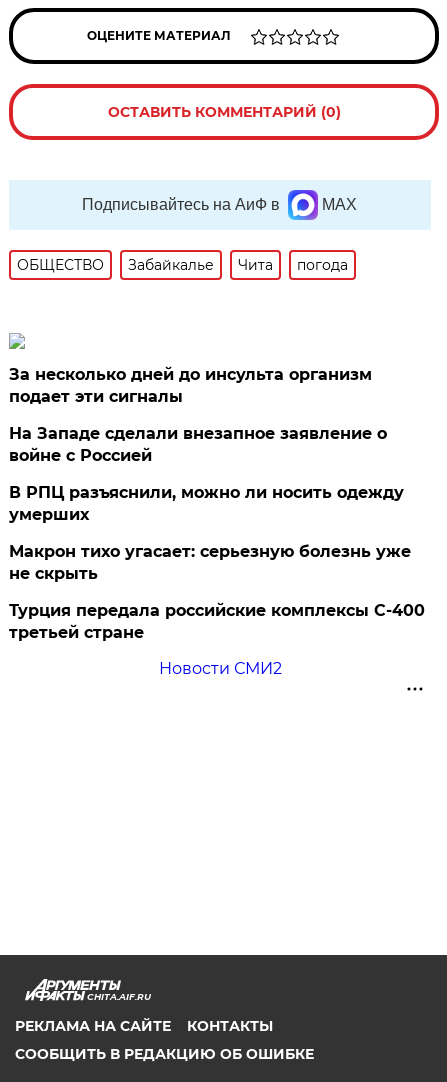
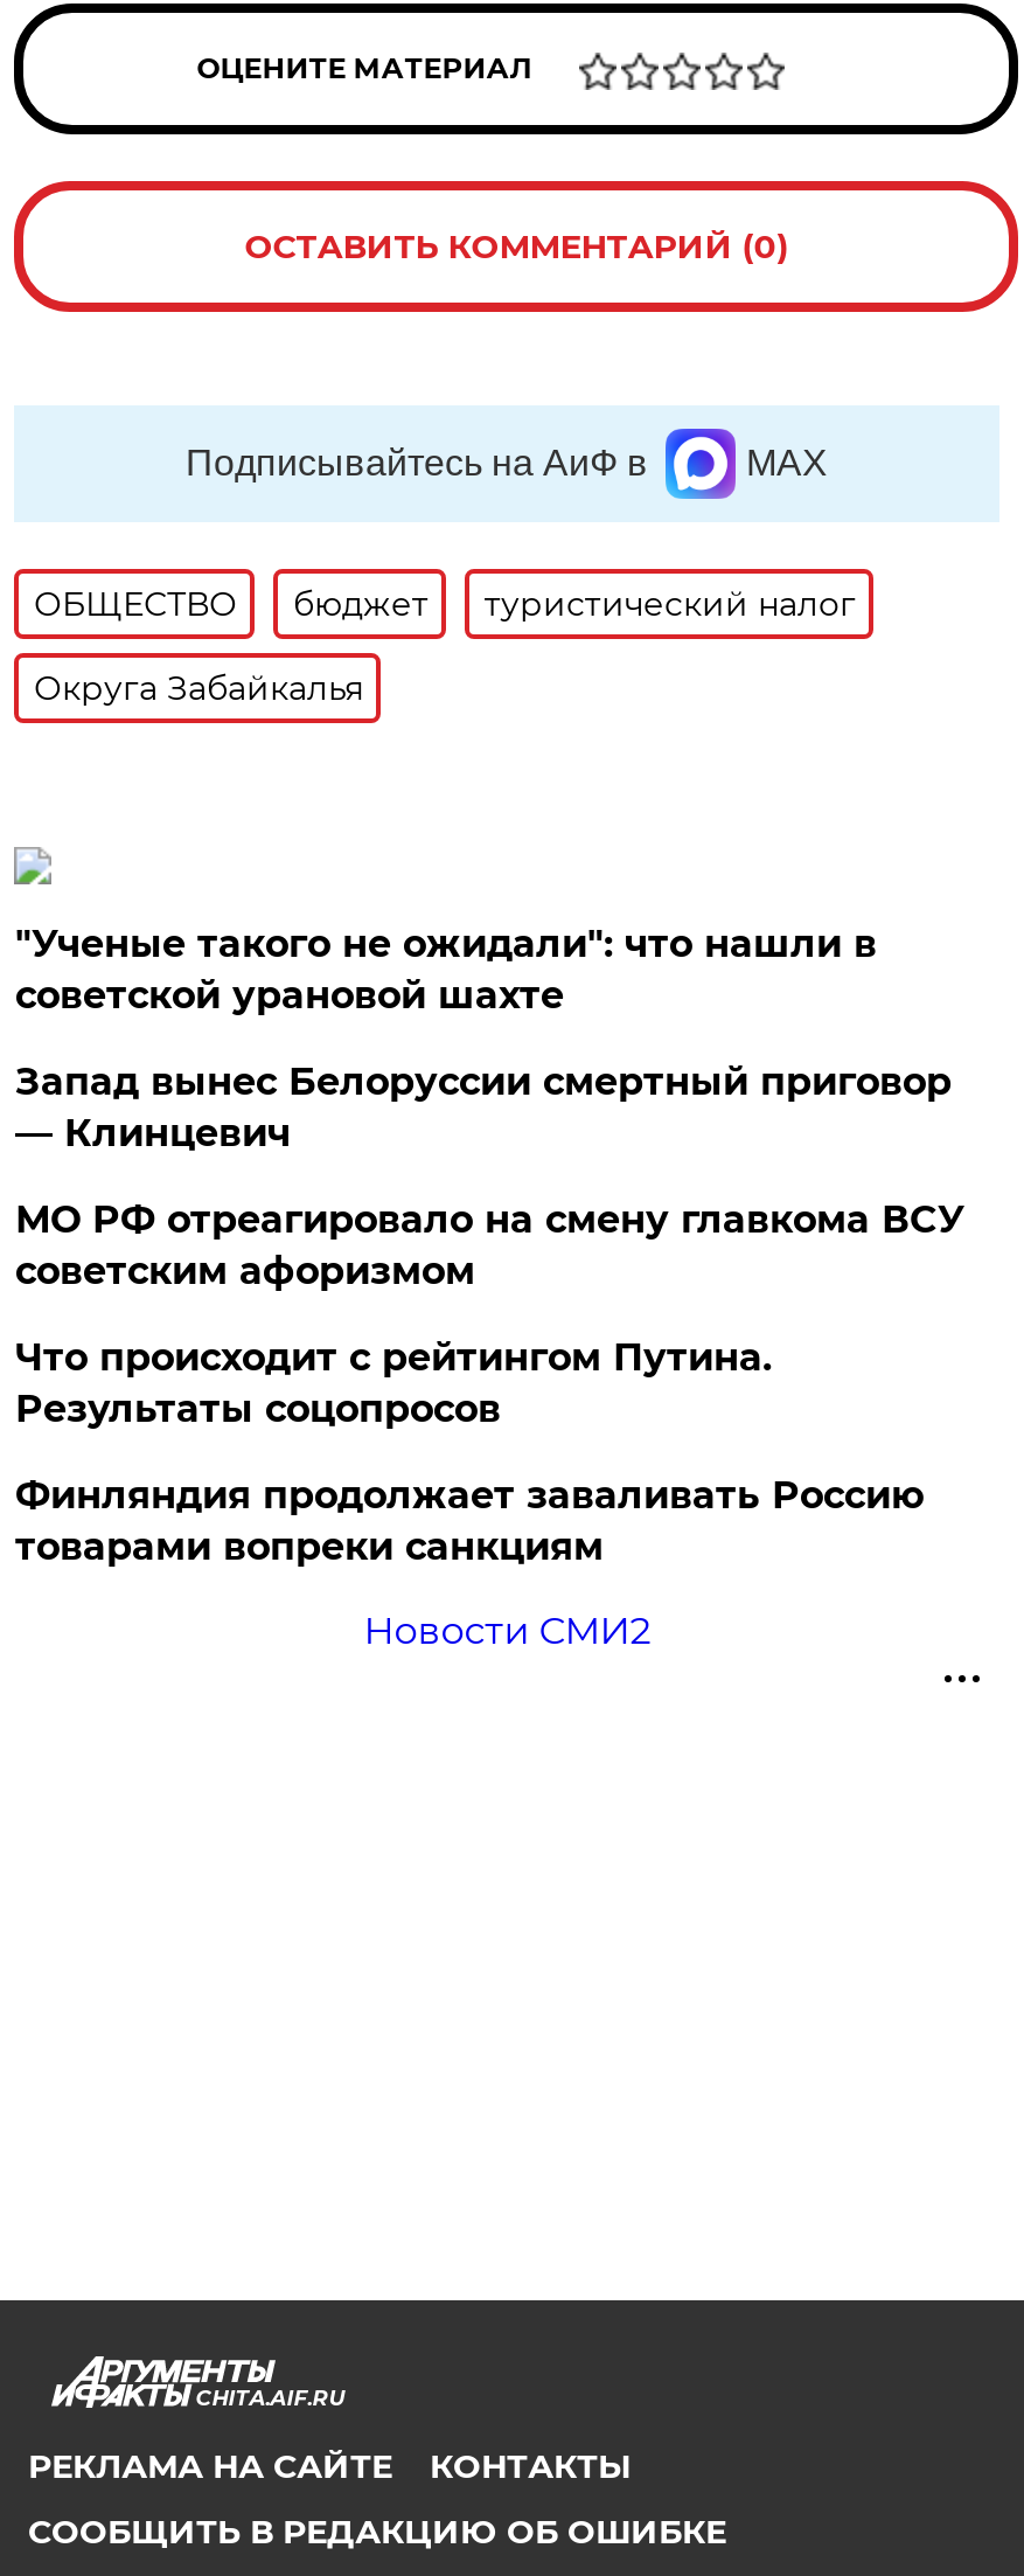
- Забайкалье
- Чита
- погода
+ бюджет
+ туристический налог
+ Округа Забайкалья

- За несколько дней до инсульта организм
- подает эти сигналы
- На Западе сделали внезапное заявление о
- войне с Россией
- В РПЦ разъяснили, можно ли носить одежду
- умерших
- Макрон тихо угасает: серьезную болезнь уже
- не скрыть
- Турция передала российские комплексы С-400
- третьей стране
+ "Ученые такого не ожидали": что нашли в
+ советской урановой шахте
+ Запад вынес Белоруссии смертный приговор
+ — Клинцевич
+ МО РФ отреагировало на смену главкома ВСУ
+ советским афоризмом
+ Что происходит с рейтингом Путина.
+ Результаты соцопросов
+ Финляндия продолжает заваливать Россию
+ товарами вопреки санкциям
